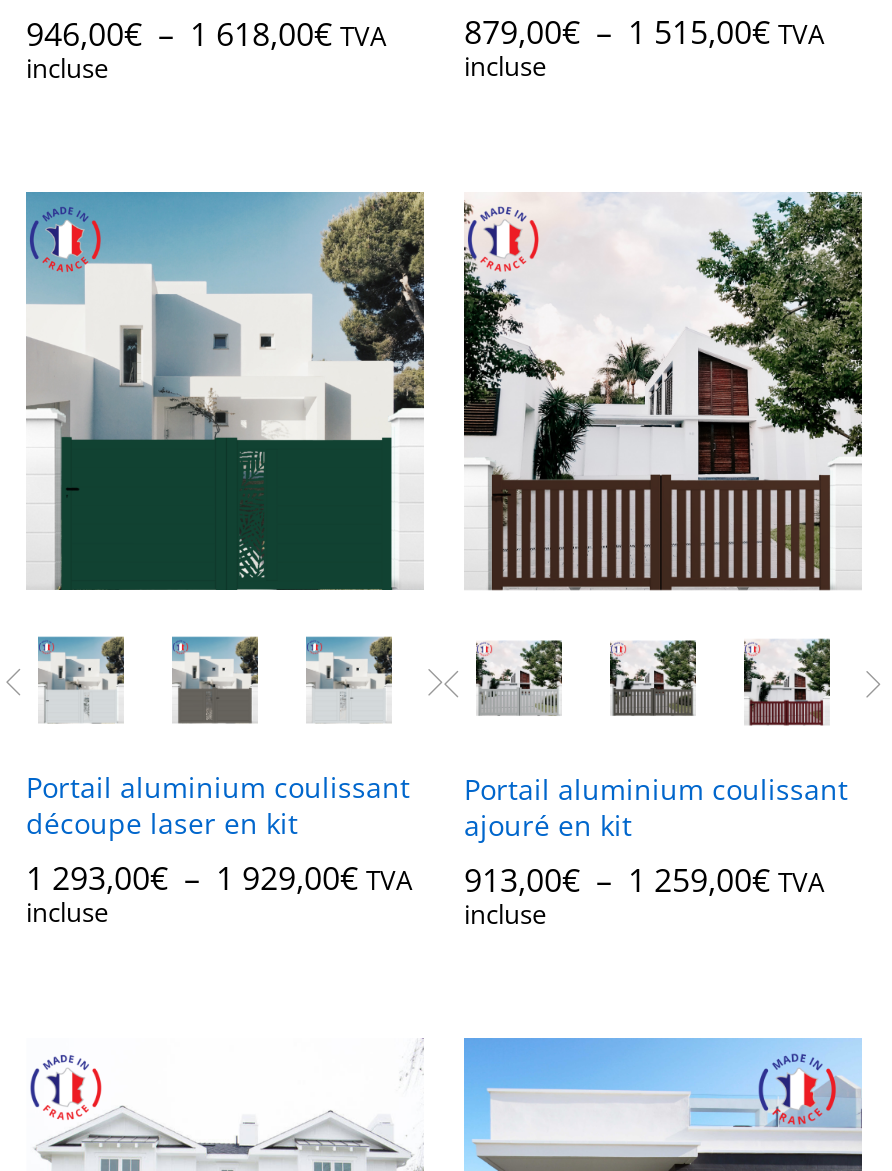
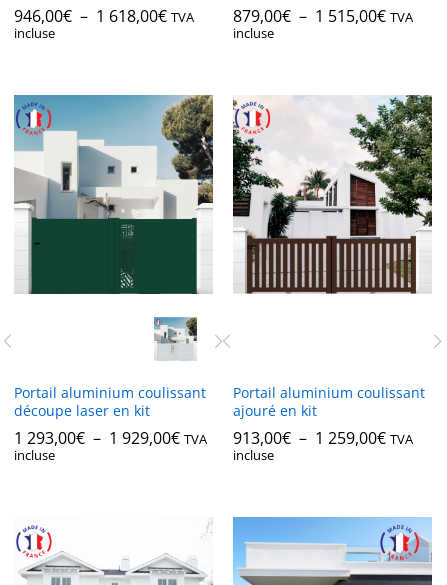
- [image]

- [image]

- [image]

- [image]

- [image]
